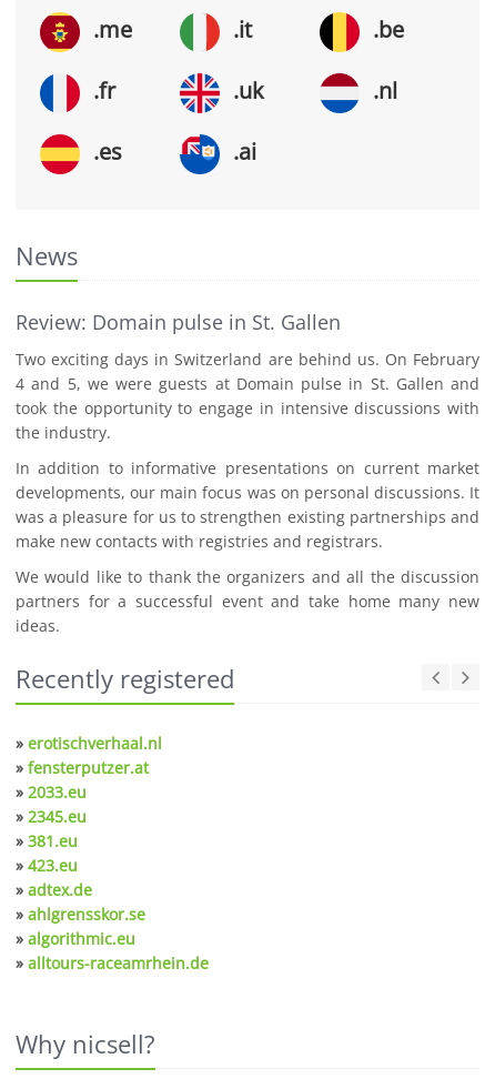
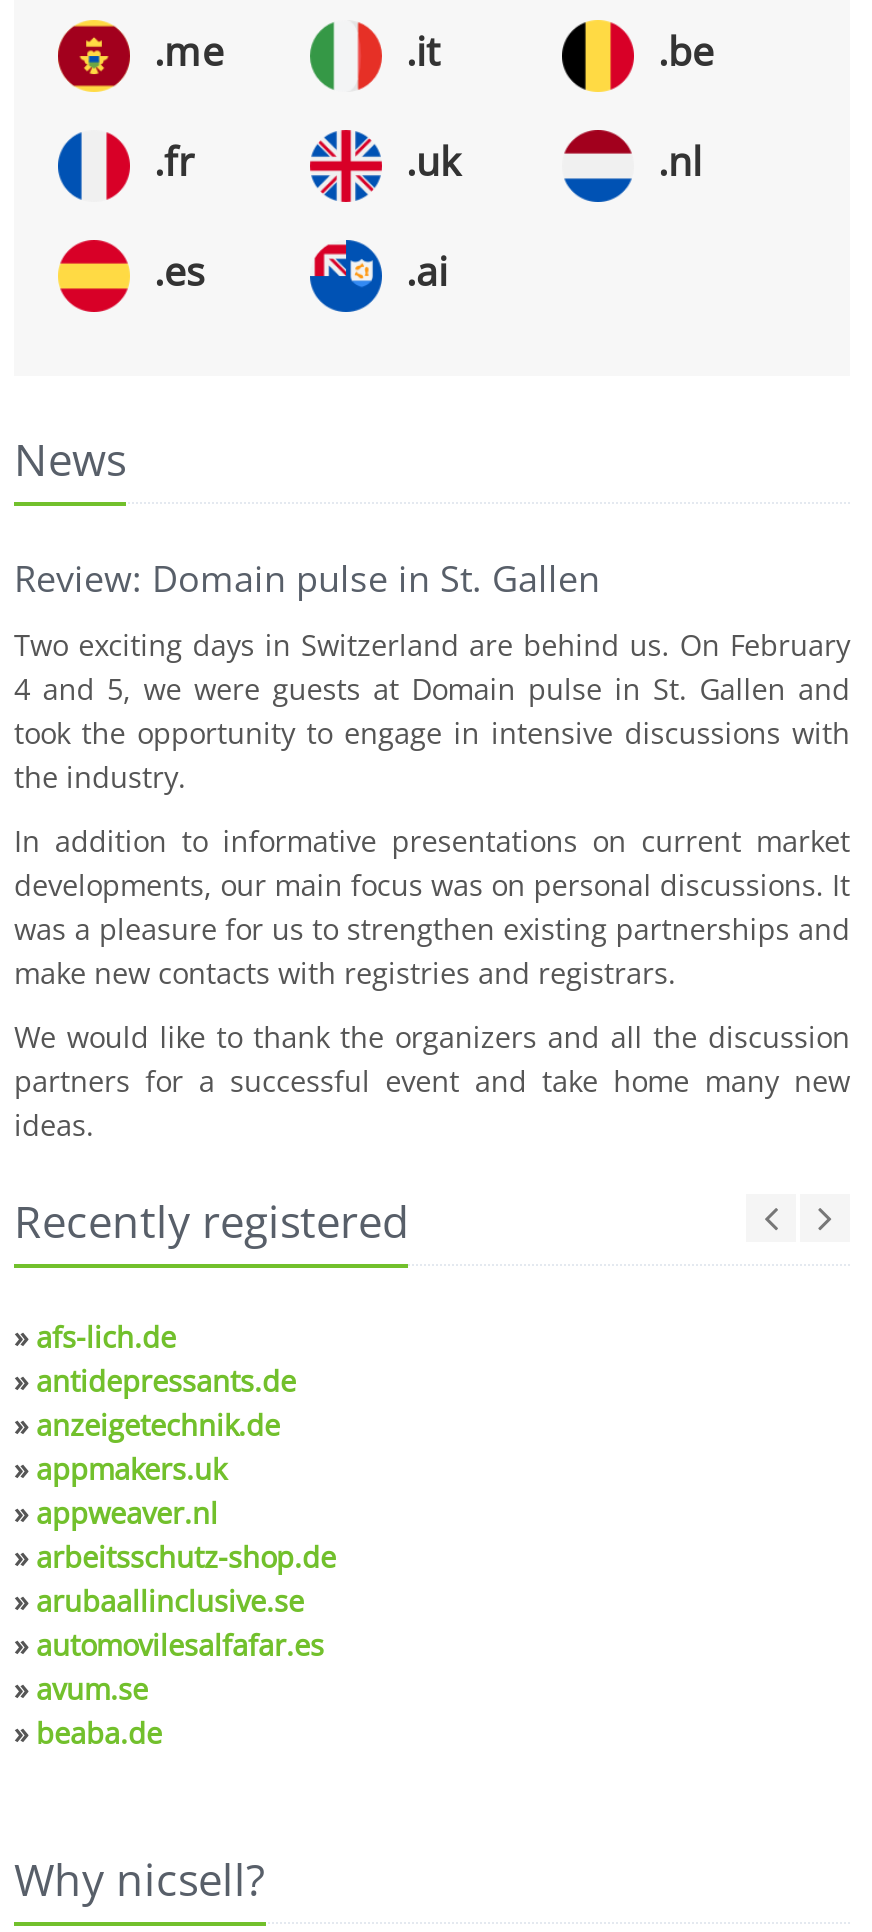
- » erotischverhaal.nl
- » fensterputzer.at
- » 2033.eu
- » 2345.eu
- » 381.eu
- » 423.eu
- » adtex.de
- » ahlgrensskor.se
- » algorithmic.eu
- » alltours-raceamrhein.de
+ » afs-lich.de
+ » antidepressants.de
+ » anzeigetechnik.de
+ » appmakers.uk
+ » appweaver.nl
+ » arbeitsschutz-shop.de
+ » arubaallinclusive.se
+ » automovilesalfafar.es
+ » avum.se
+ » beaba.de
